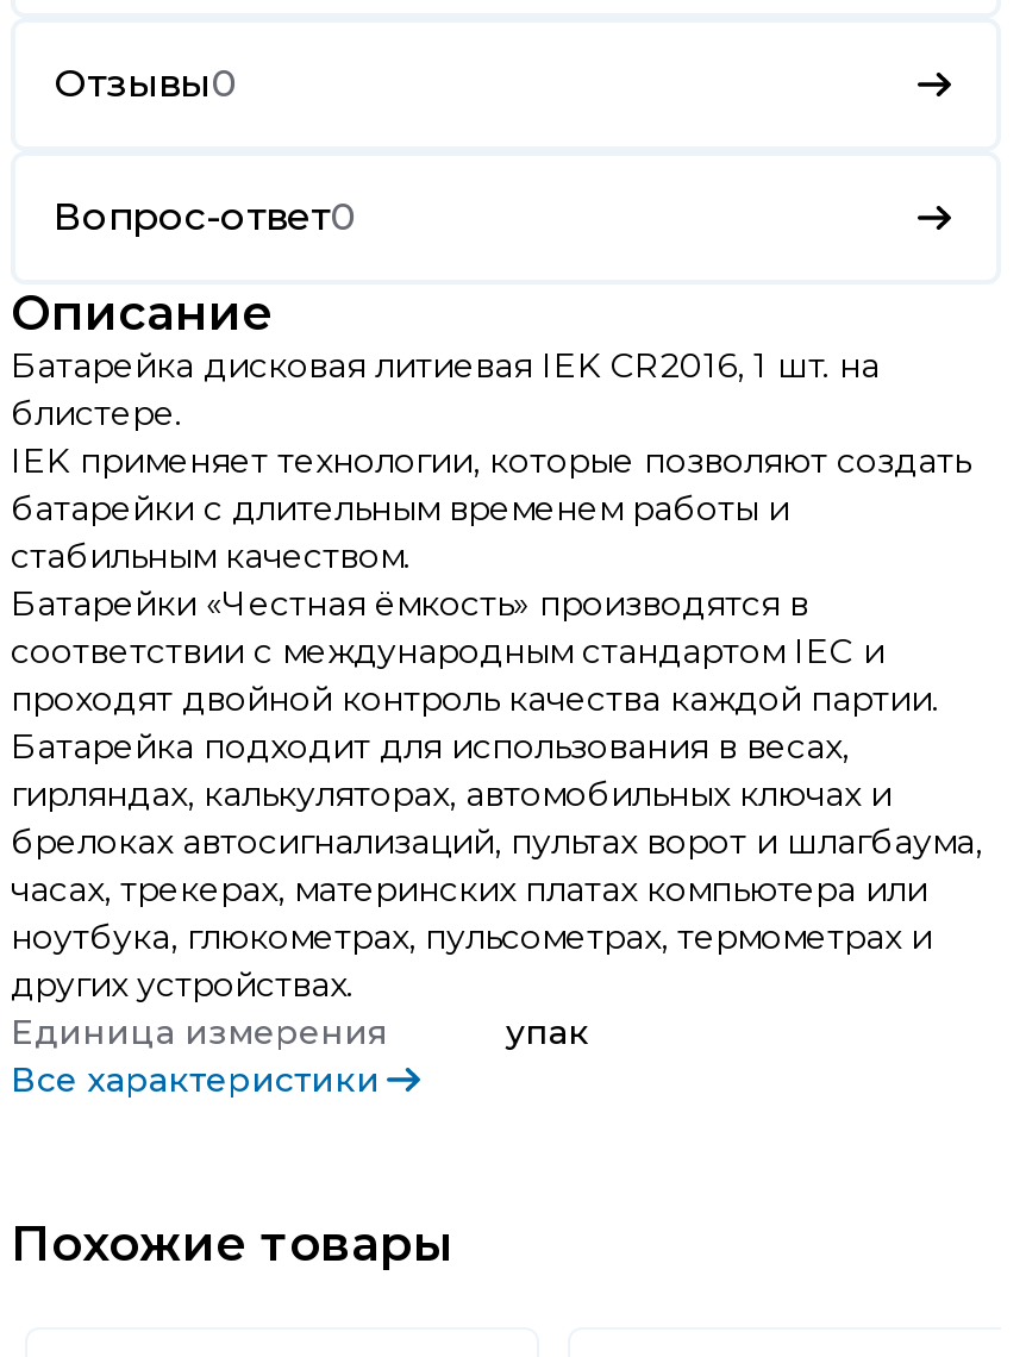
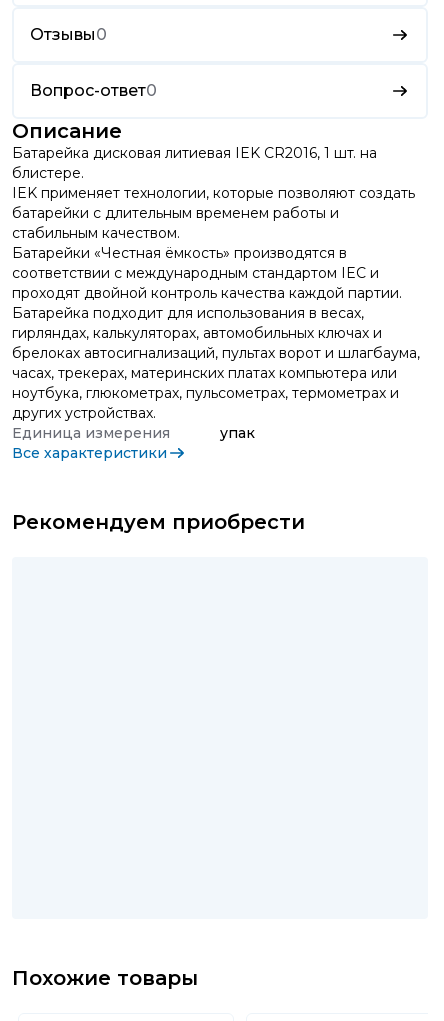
+ Рекомендуем приобрести
